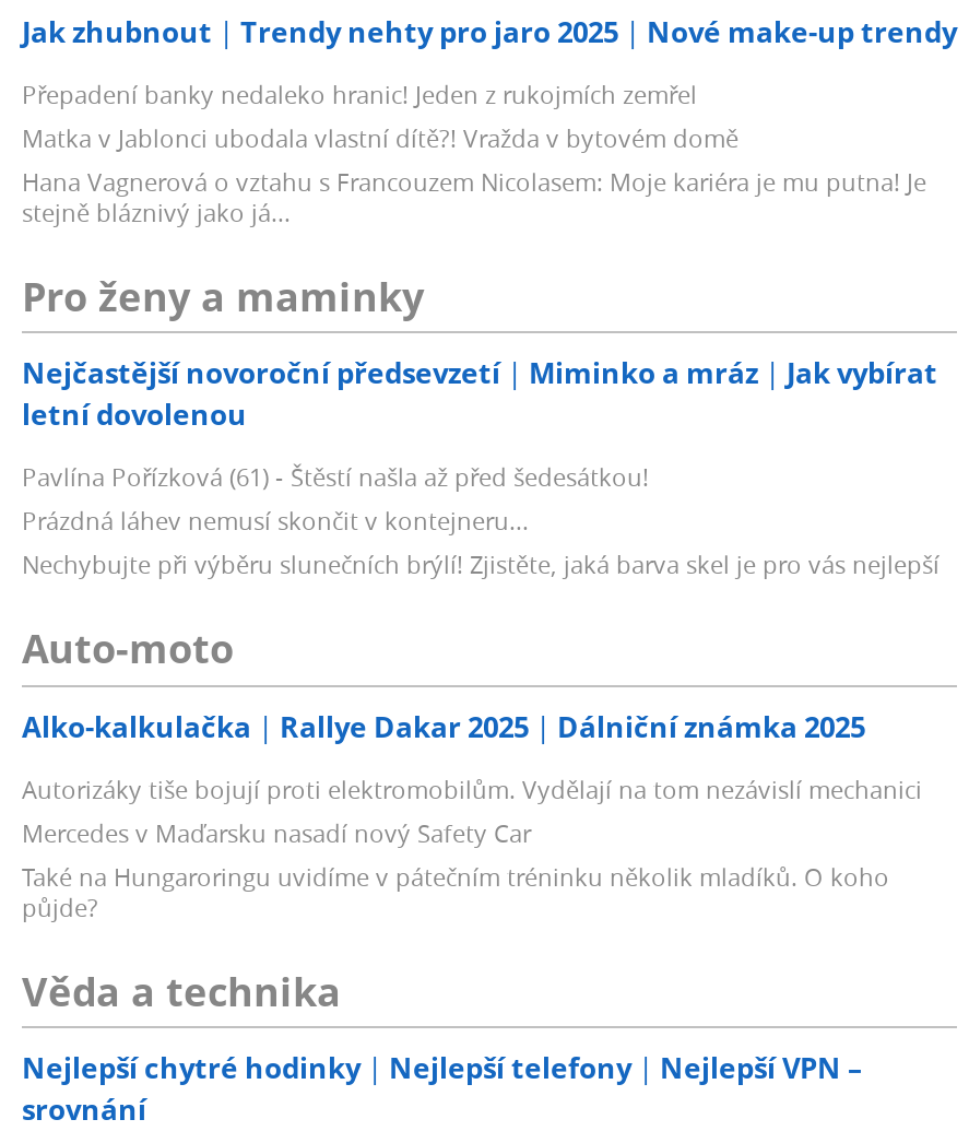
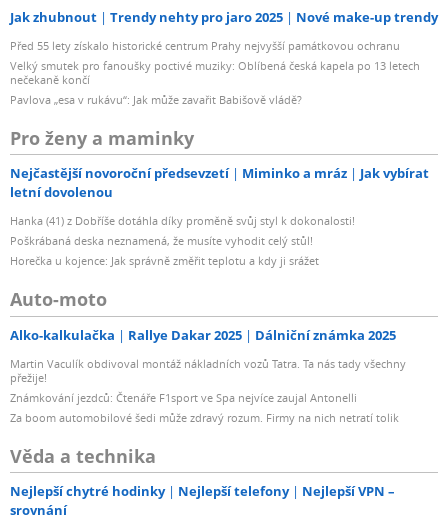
- Přepadení banky nedaleko hranic! Jeden z rukojmích zemřel
- Matka v Jablonci ubodala vlastní dítě?! Vražda v bytovém domě
- Hana Vagnerová o vztahu s Francouzem Nicolasem: Moje kariéra je mu putna! Je
- stejně bláznivý jako já...
+ Před 55 lety získalo historické centrum Prahy nejvyšší památkovou ochranu
+ Velký smutek pro fanoušky poctivé muziky: Oblíbená česká kapela po 13 letech
+ nečekaně končí
+ Pavlova „esa v rukávu“: Jak může zavařit Babišově vládě?

- Pavlína Pořízková (61) - Štěstí našla až před šedesátkou!
- Prázdná láhev nemusí skončit v kontejneru...
- Nechybujte při výběru slunečních brýlí! Zjistěte, jaká barva skel je pro vás nejlepší
+ Hanka (41) z Dobříše dotáhla díky proměně svůj styl k dokonalosti!
+ Poškrábaná deska neznamená, že musíte vyhodit celý stůl!
+ Horečka u kojence: Jak správně změřit teplotu a kdy ji srážet

- Autorizáky tiše bojují proti elektromobilům. Vydělají na tom nezávislí mechanici
- Mercedes v Maďarsku nasadí nový Safety Car
- Také na Hungaroringu uvidíme v pátečním tréninku několik mladíků. O koho
- půjde?
+ Martin Vaculík obdivoval montáž nákladních vozů Tatra. Ta nás tady všechny
+ přežije!
+ Známkování jezdců: Čtenáře F1sport ve Spa nejvíce zaujal Antonelli
+ Za boom automobilové šedi může zdravý rozum. Firmy na nich netratí tolik
